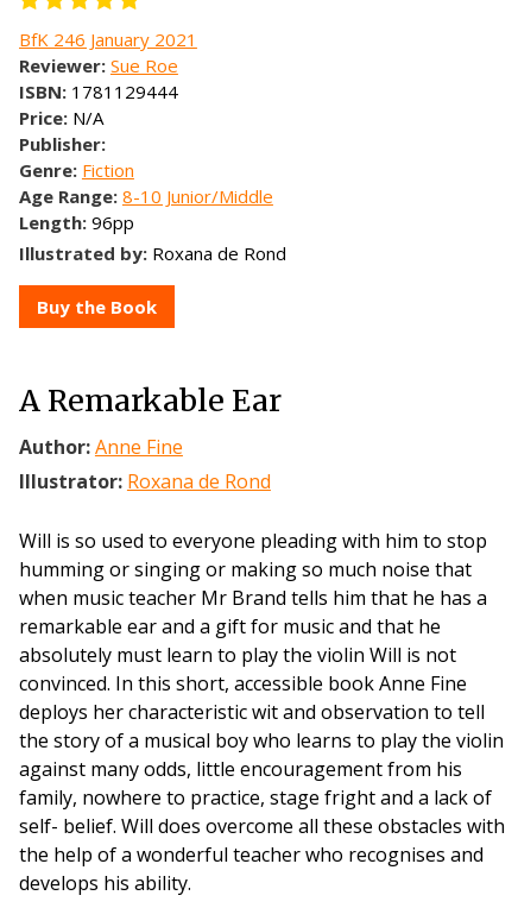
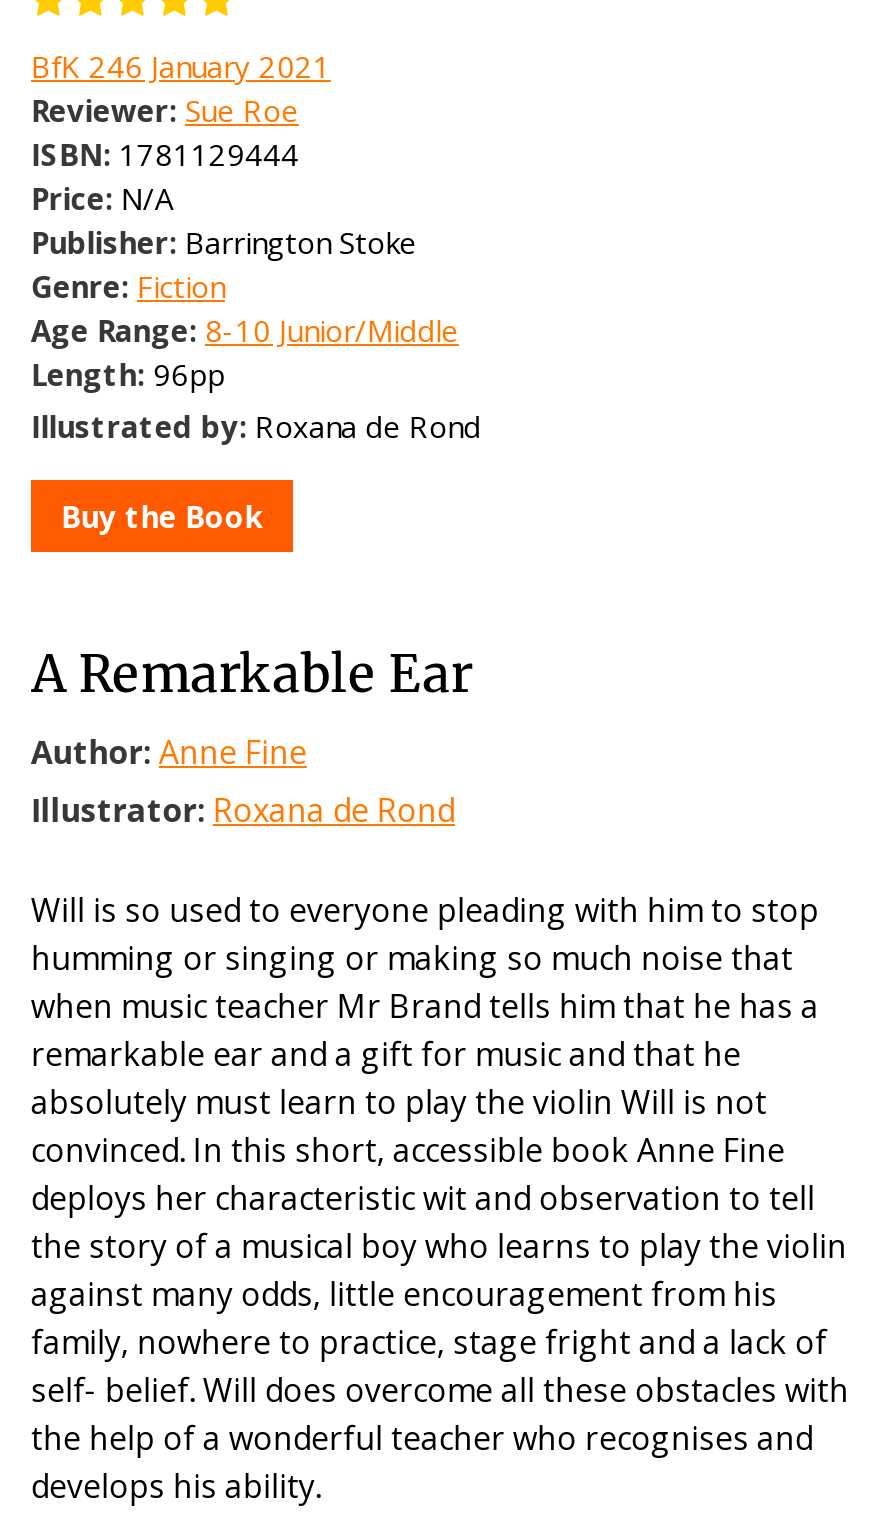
- Publisher:
+ Publisher: Barrington Stoke
